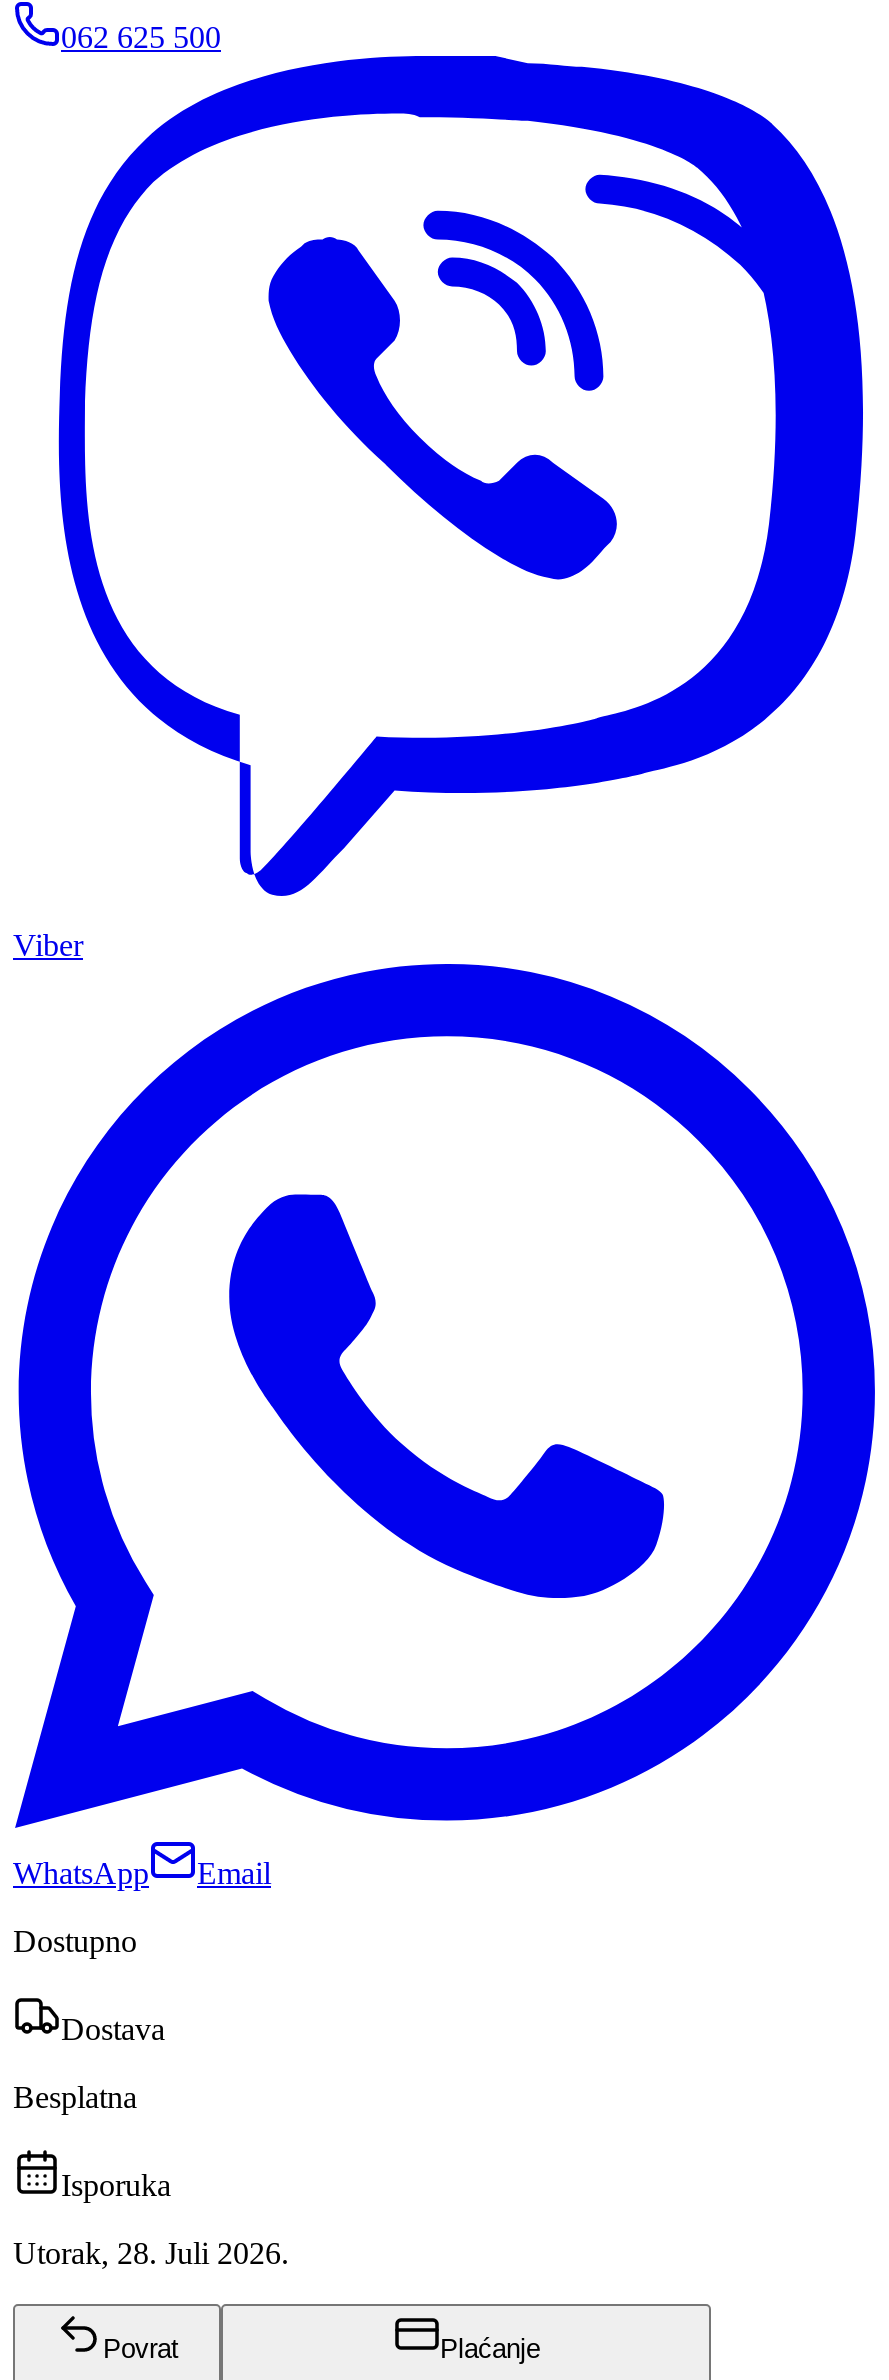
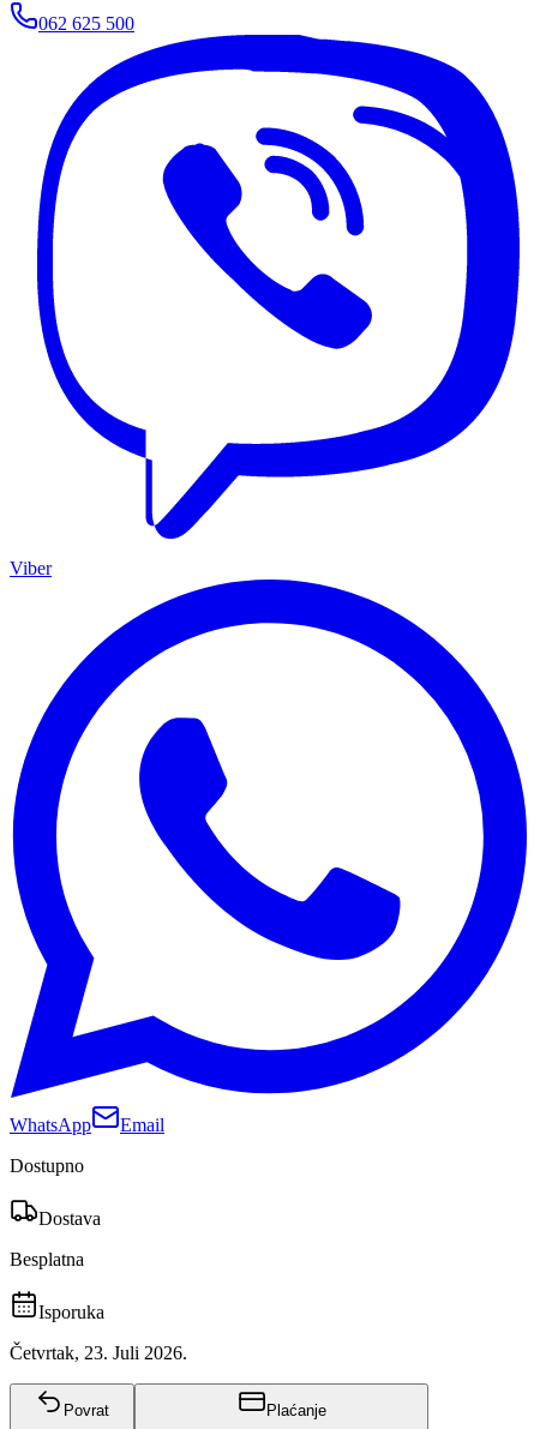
- Utorak, 28. Juli 2026.
+ Četvrtak, 23. Juli 2026.
